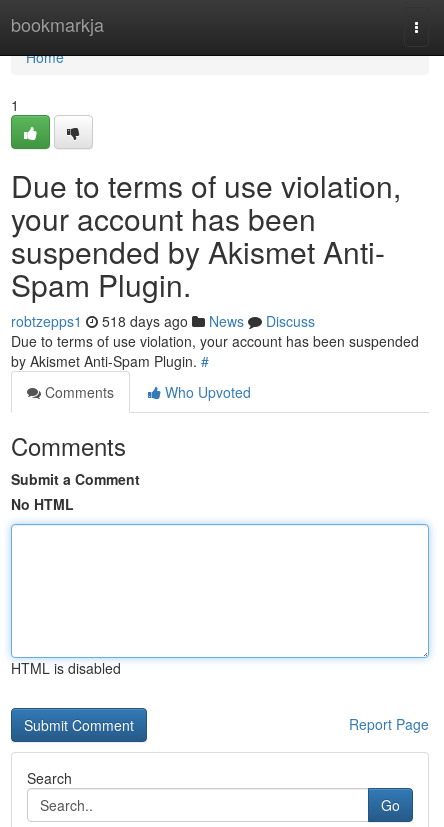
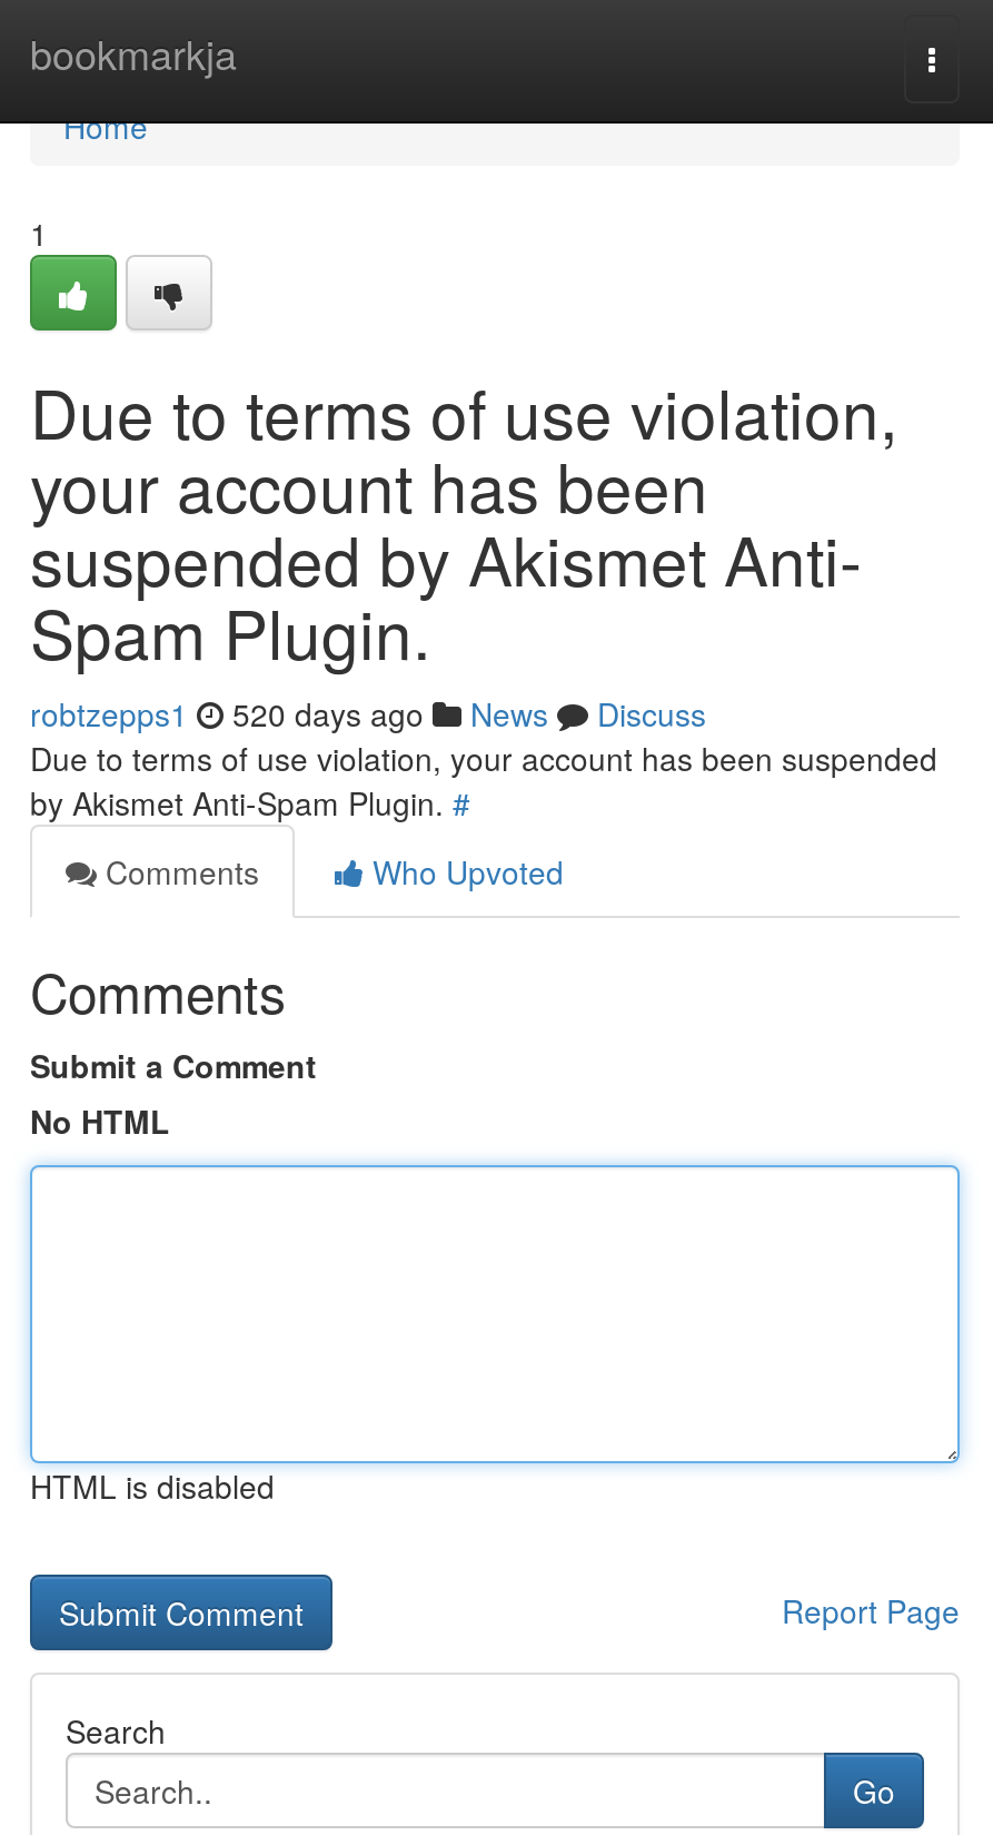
- robtzepps1 518 days ago News Discuss
+ robtzepps1 520 days ago News Discuss
